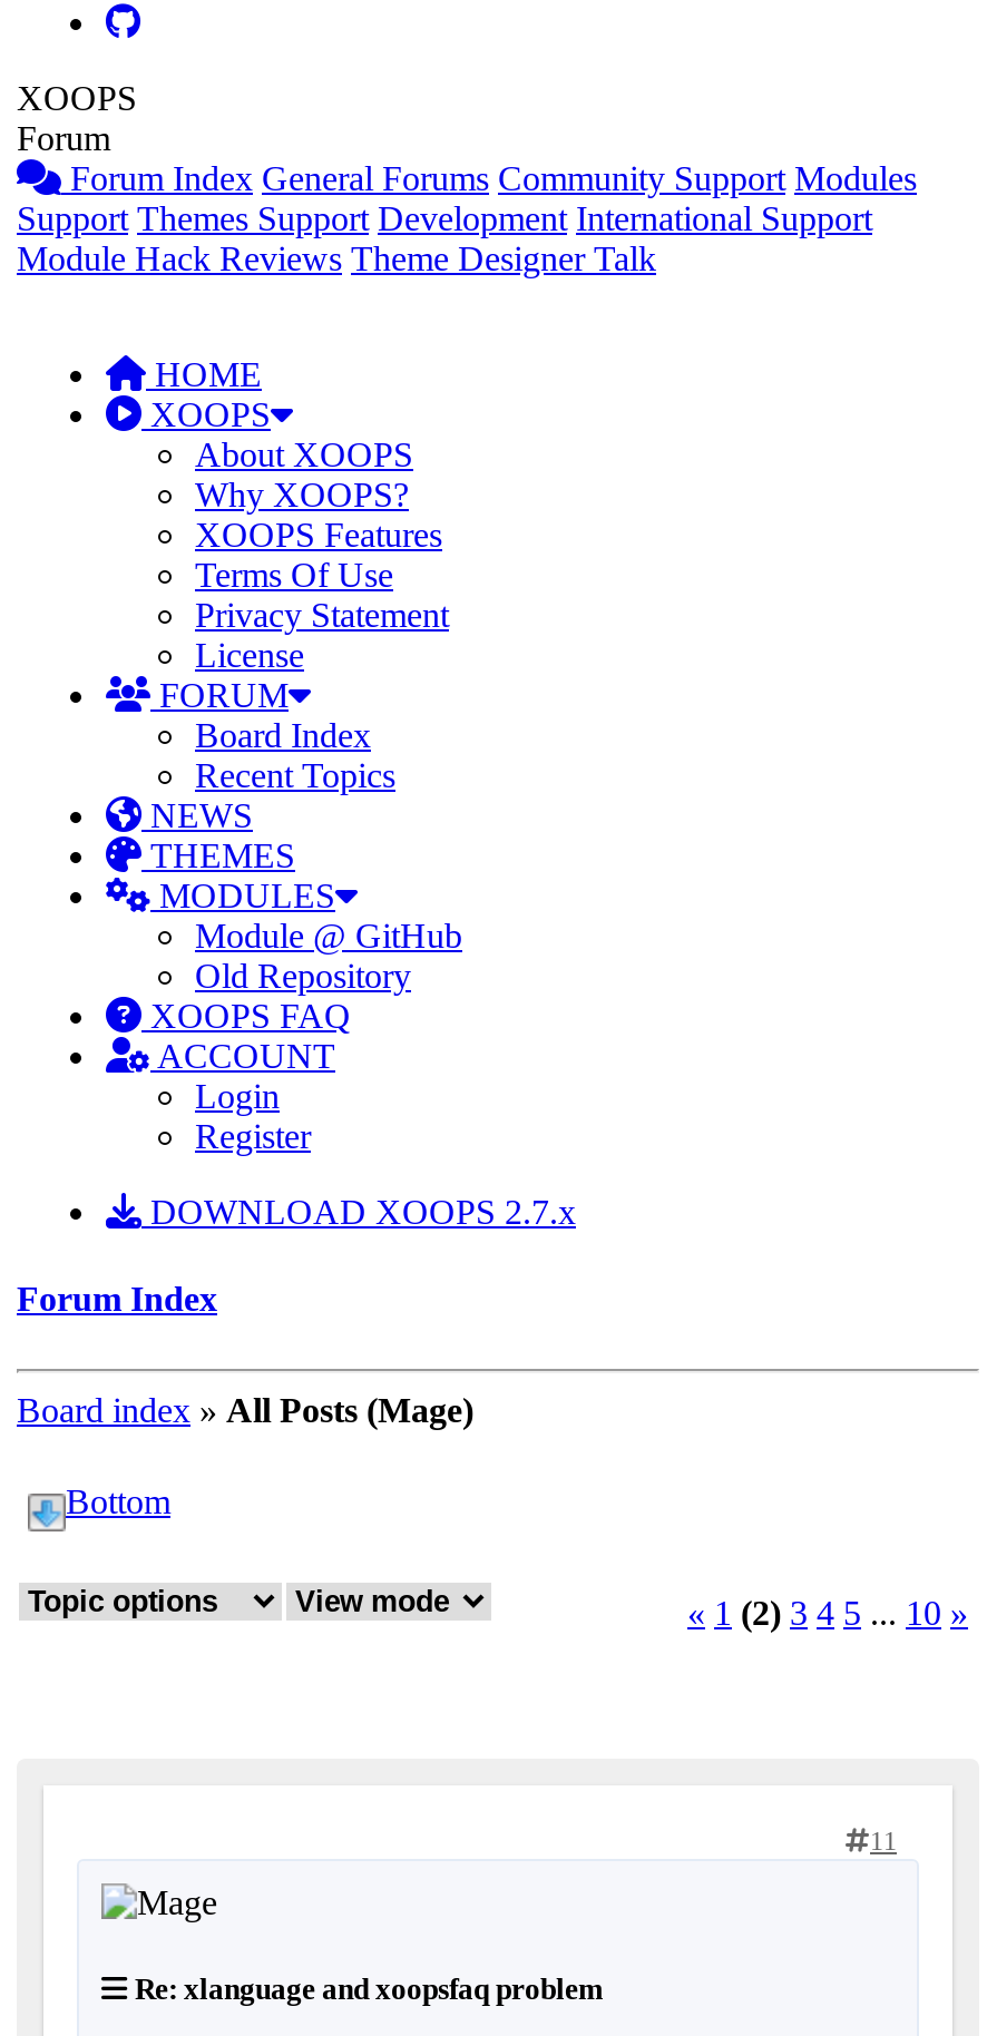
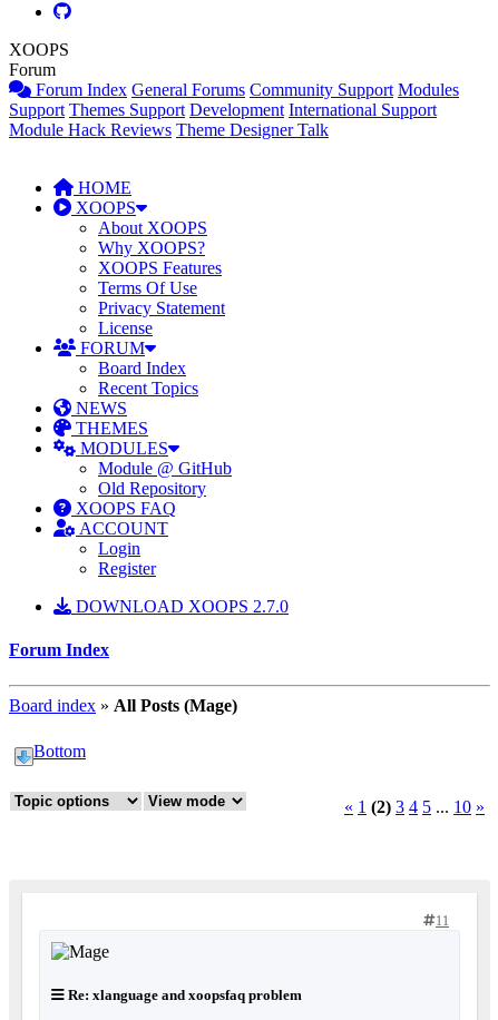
- DOWNLOAD XOOPS 2.7.x
+ DOWNLOAD XOOPS 2.7.0
